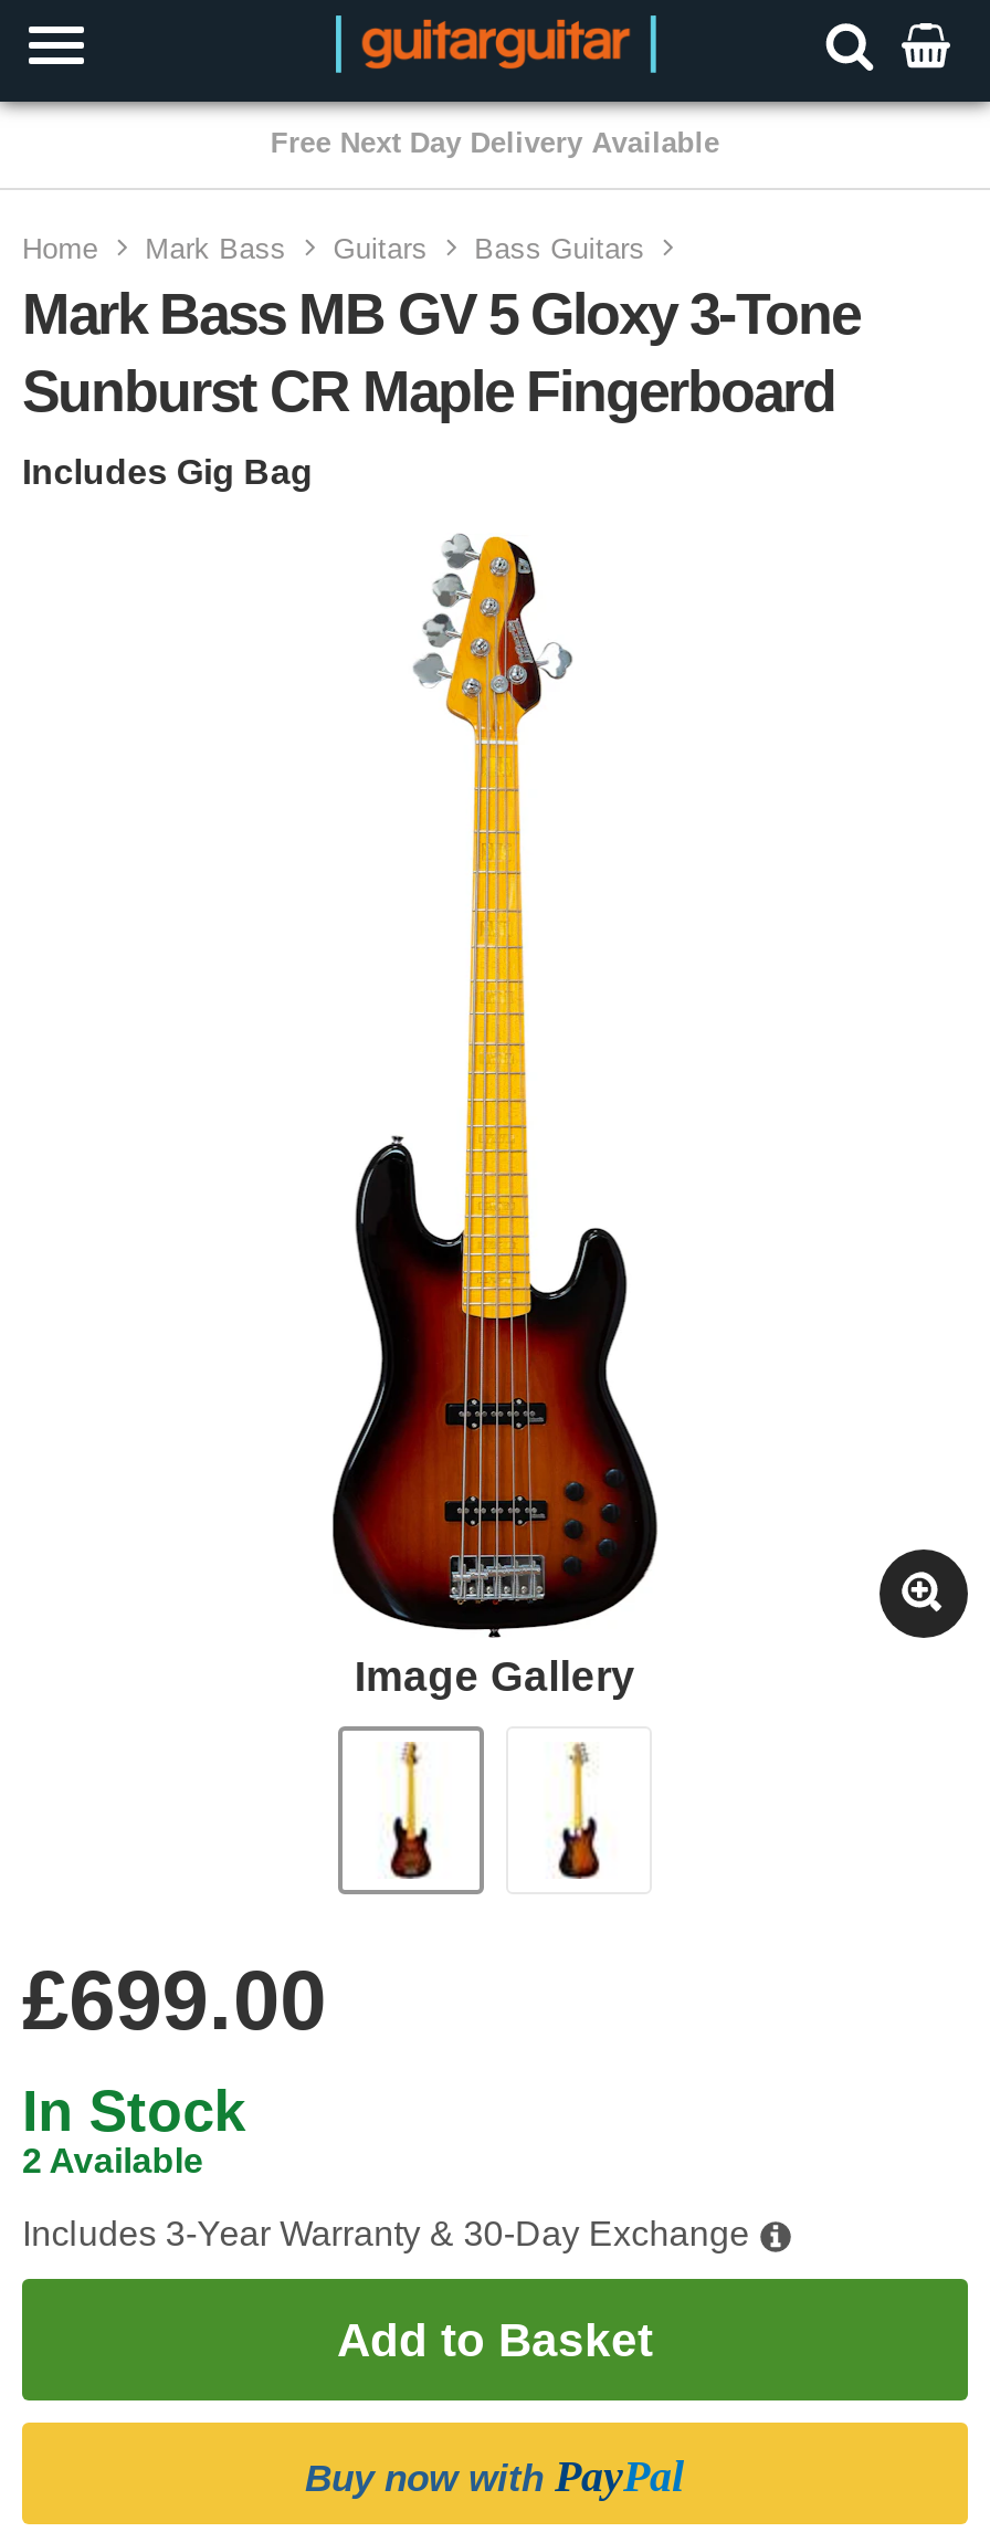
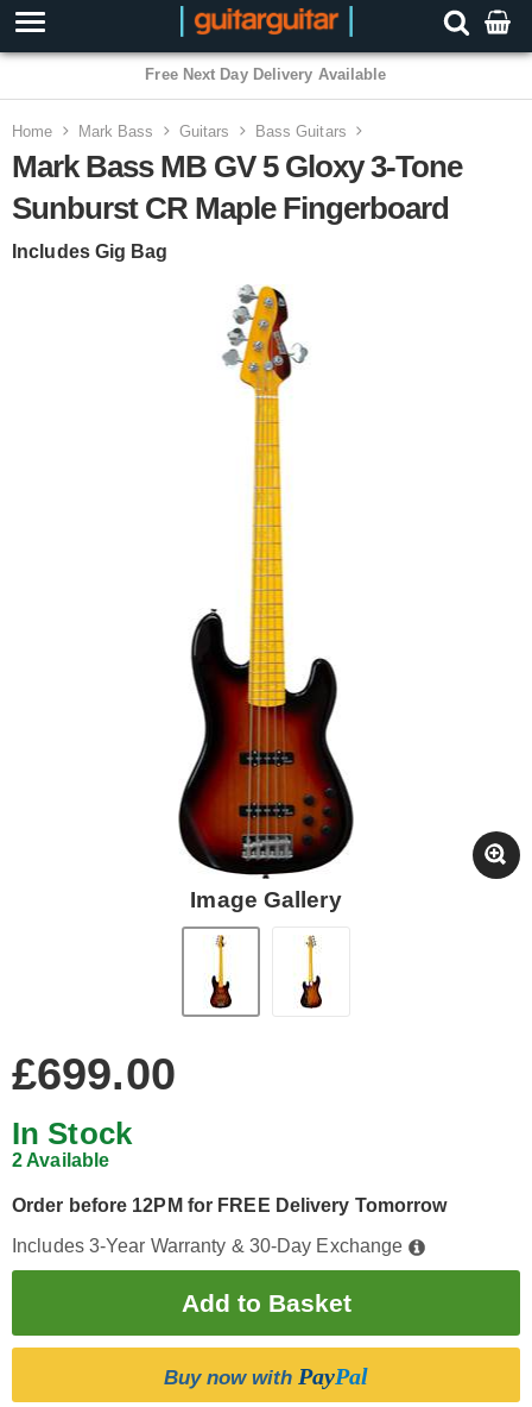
+ Order before 12PM for FREE Delivery Tomorrow
